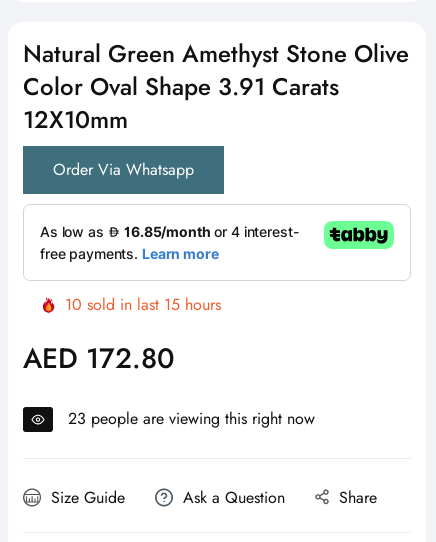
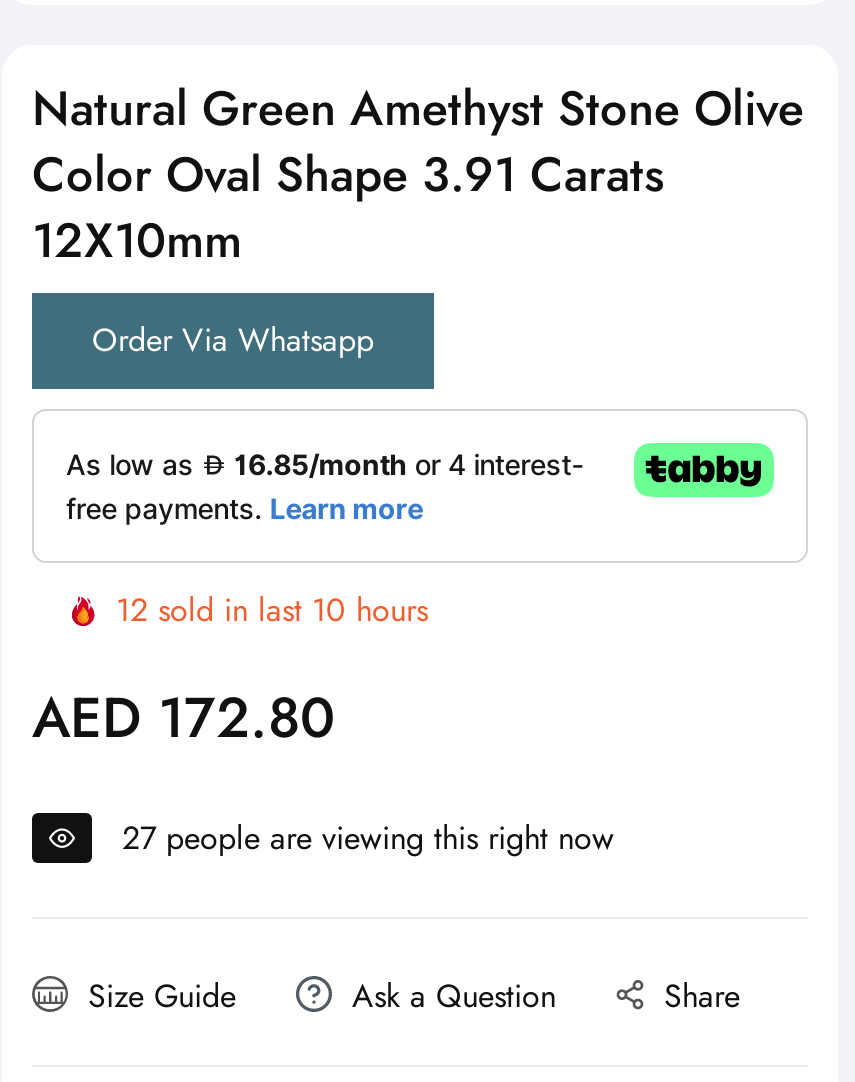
- 10 sold in last 15 hours
+ 12 sold in last 10 hours

- 23 people are viewing this right now
+ 27 people are viewing this right now
